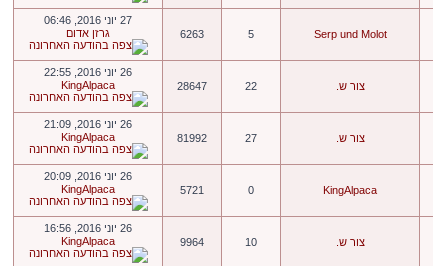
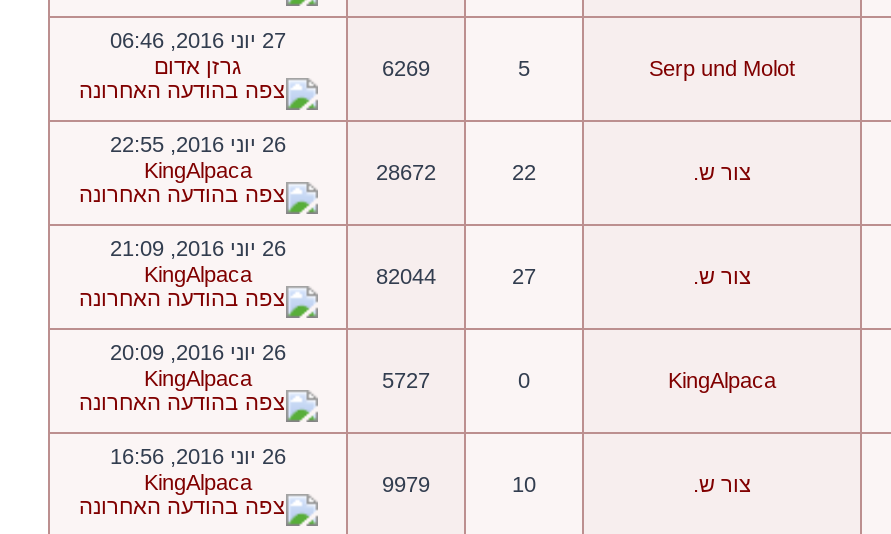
- 6263
+ 6269

- 28647
+ 28672

- 81992
+ 82044

- 5721
+ 5727

- 9964
+ 9979
